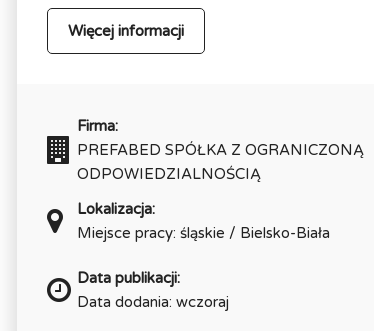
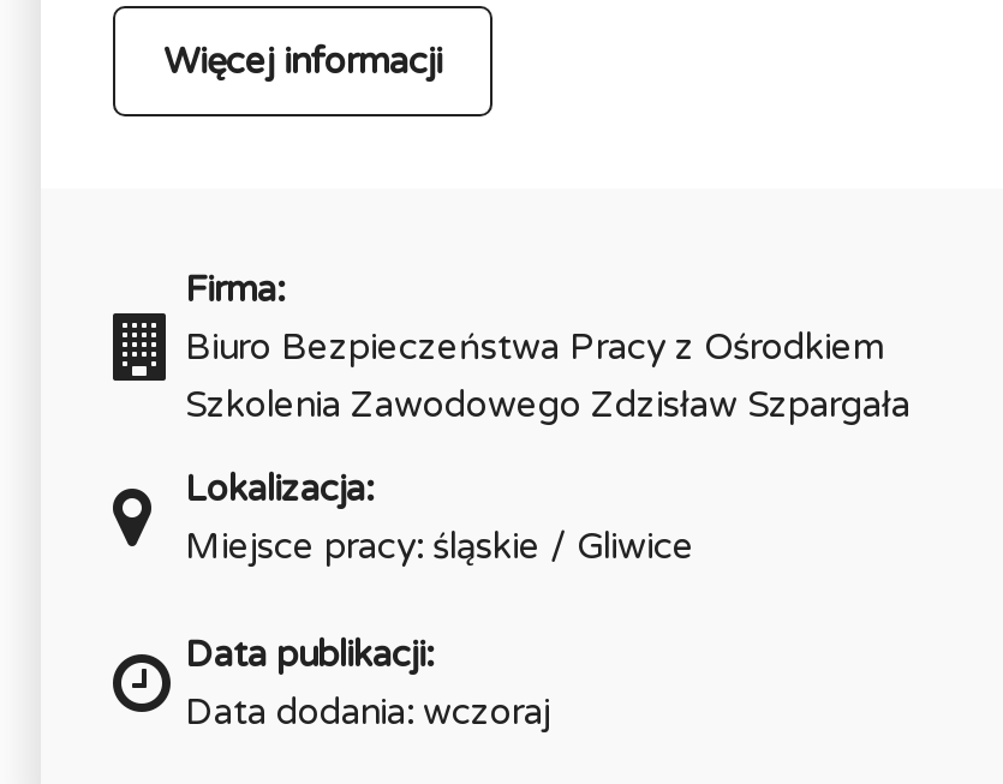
- PREFABED SPÓŁKA Z OGRANICZONĄ
- ODPOWIEDZIALNOŚCIĄ
+ Biuro Bezpieczeństwa Pracy z Ośrodkiem
+ Szkolenia Zawodowego Zdzisław Szpargała

- Miejsce pracy: śląskie / Bielsko-Biała
+ Miejsce pracy: śląskie / Gliwice
